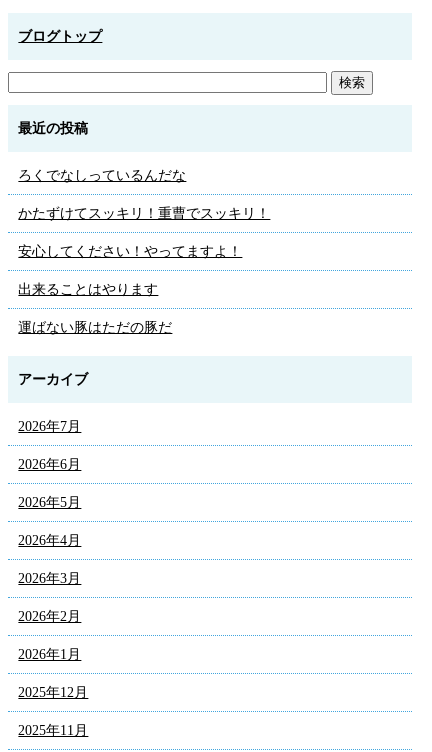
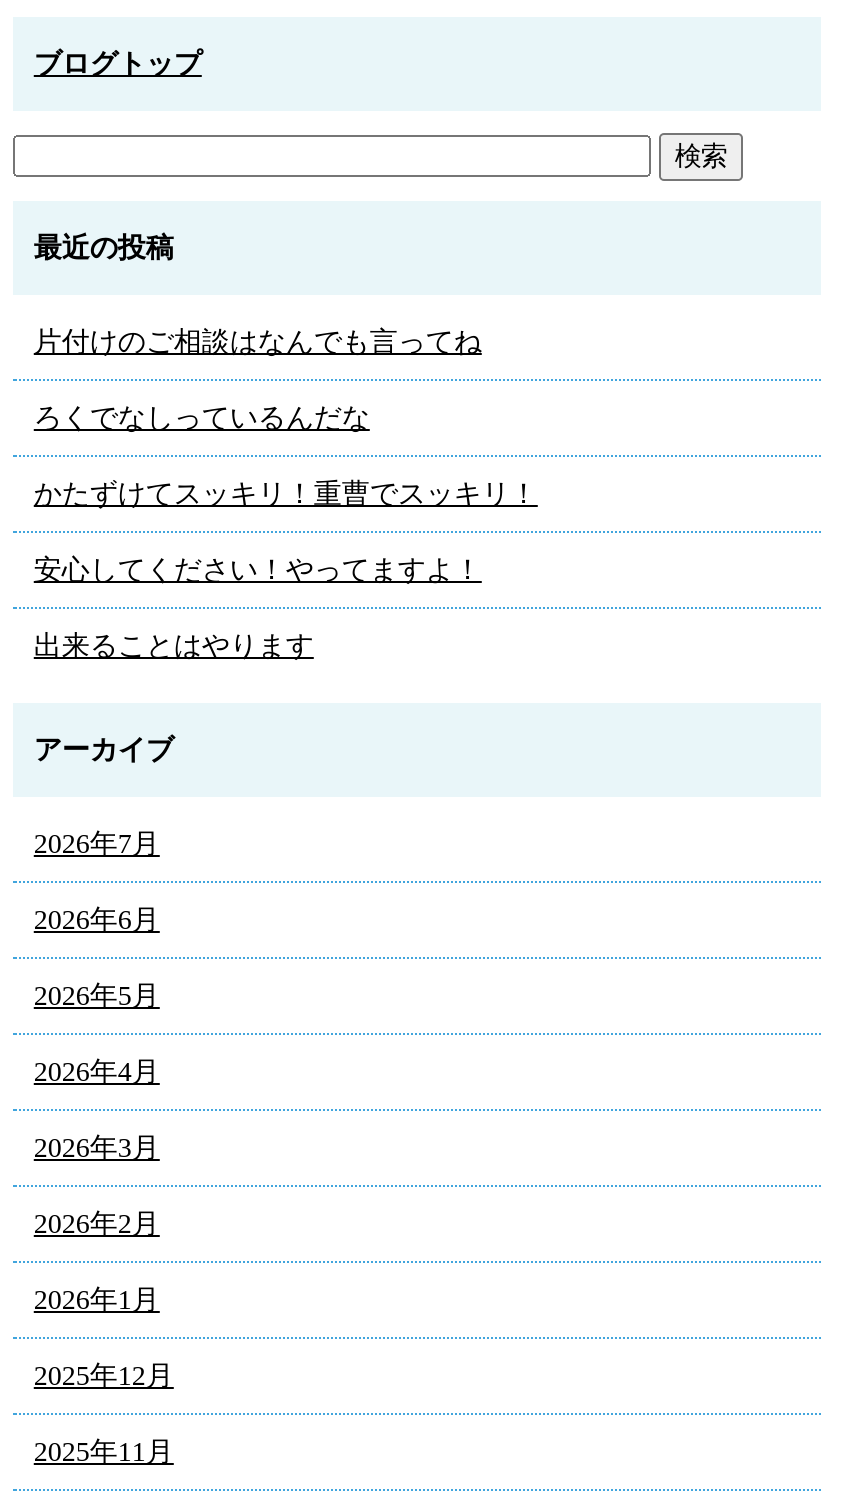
+ 片付けのご相談はなんでも言ってね

moved down: ろくでなしっているんだな | かたずけてスッキリ！重曹でスッキリ！ | 出来ることはやります

- 運ばない豚はただの豚だ
